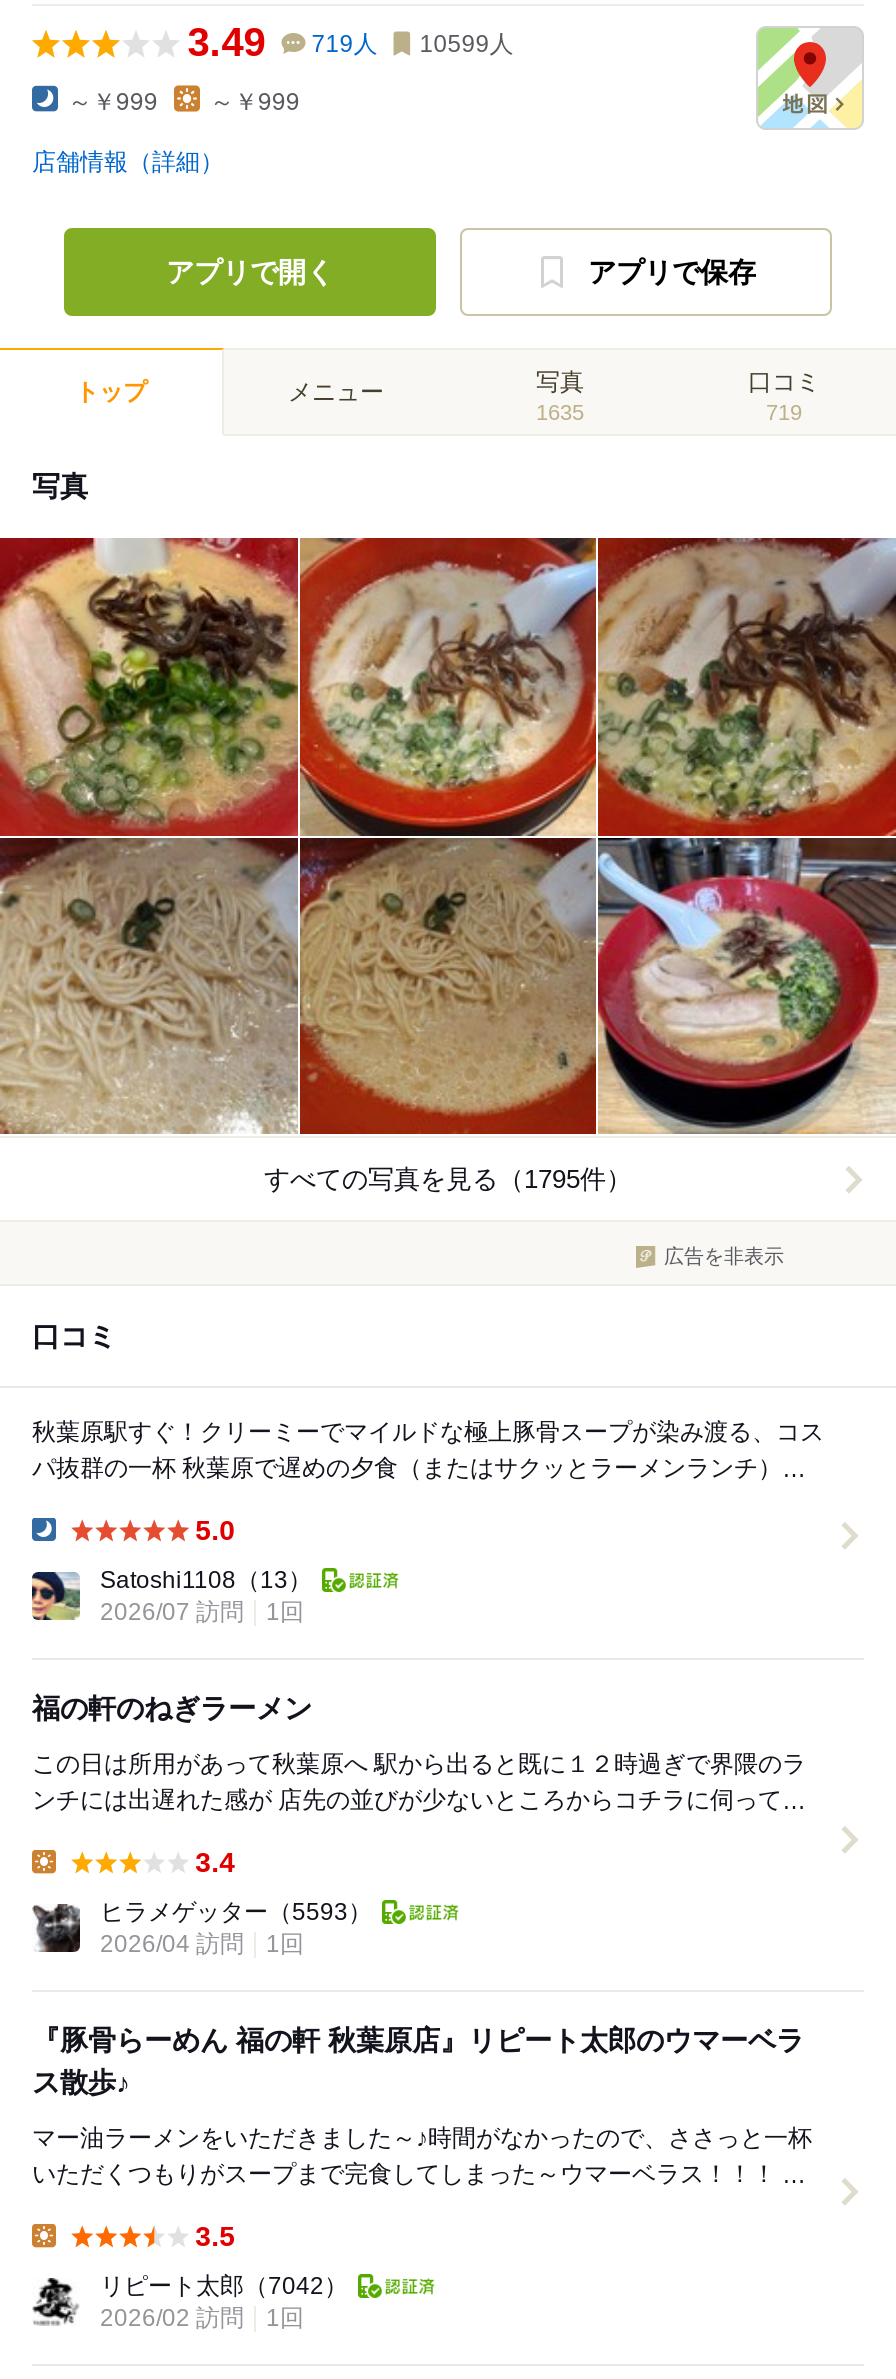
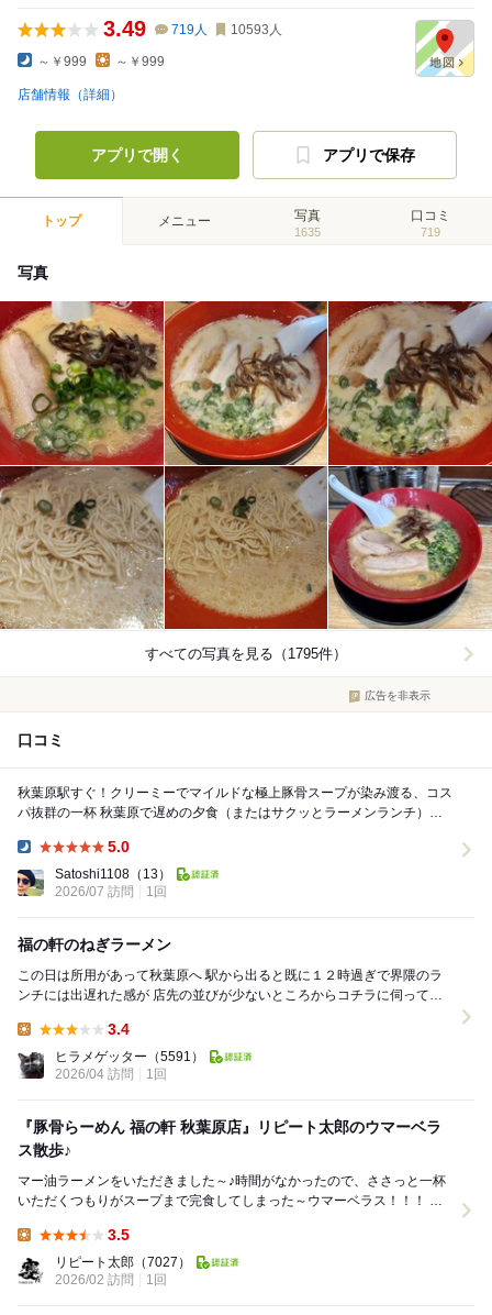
- 3.49 719人 10599人
+ 3.49 719人 10593人

- ヒラメゲッター（5593）
+ ヒラメゲッター（5591）

- リピート太郎（7042）
+ リピート太郎（7027）
